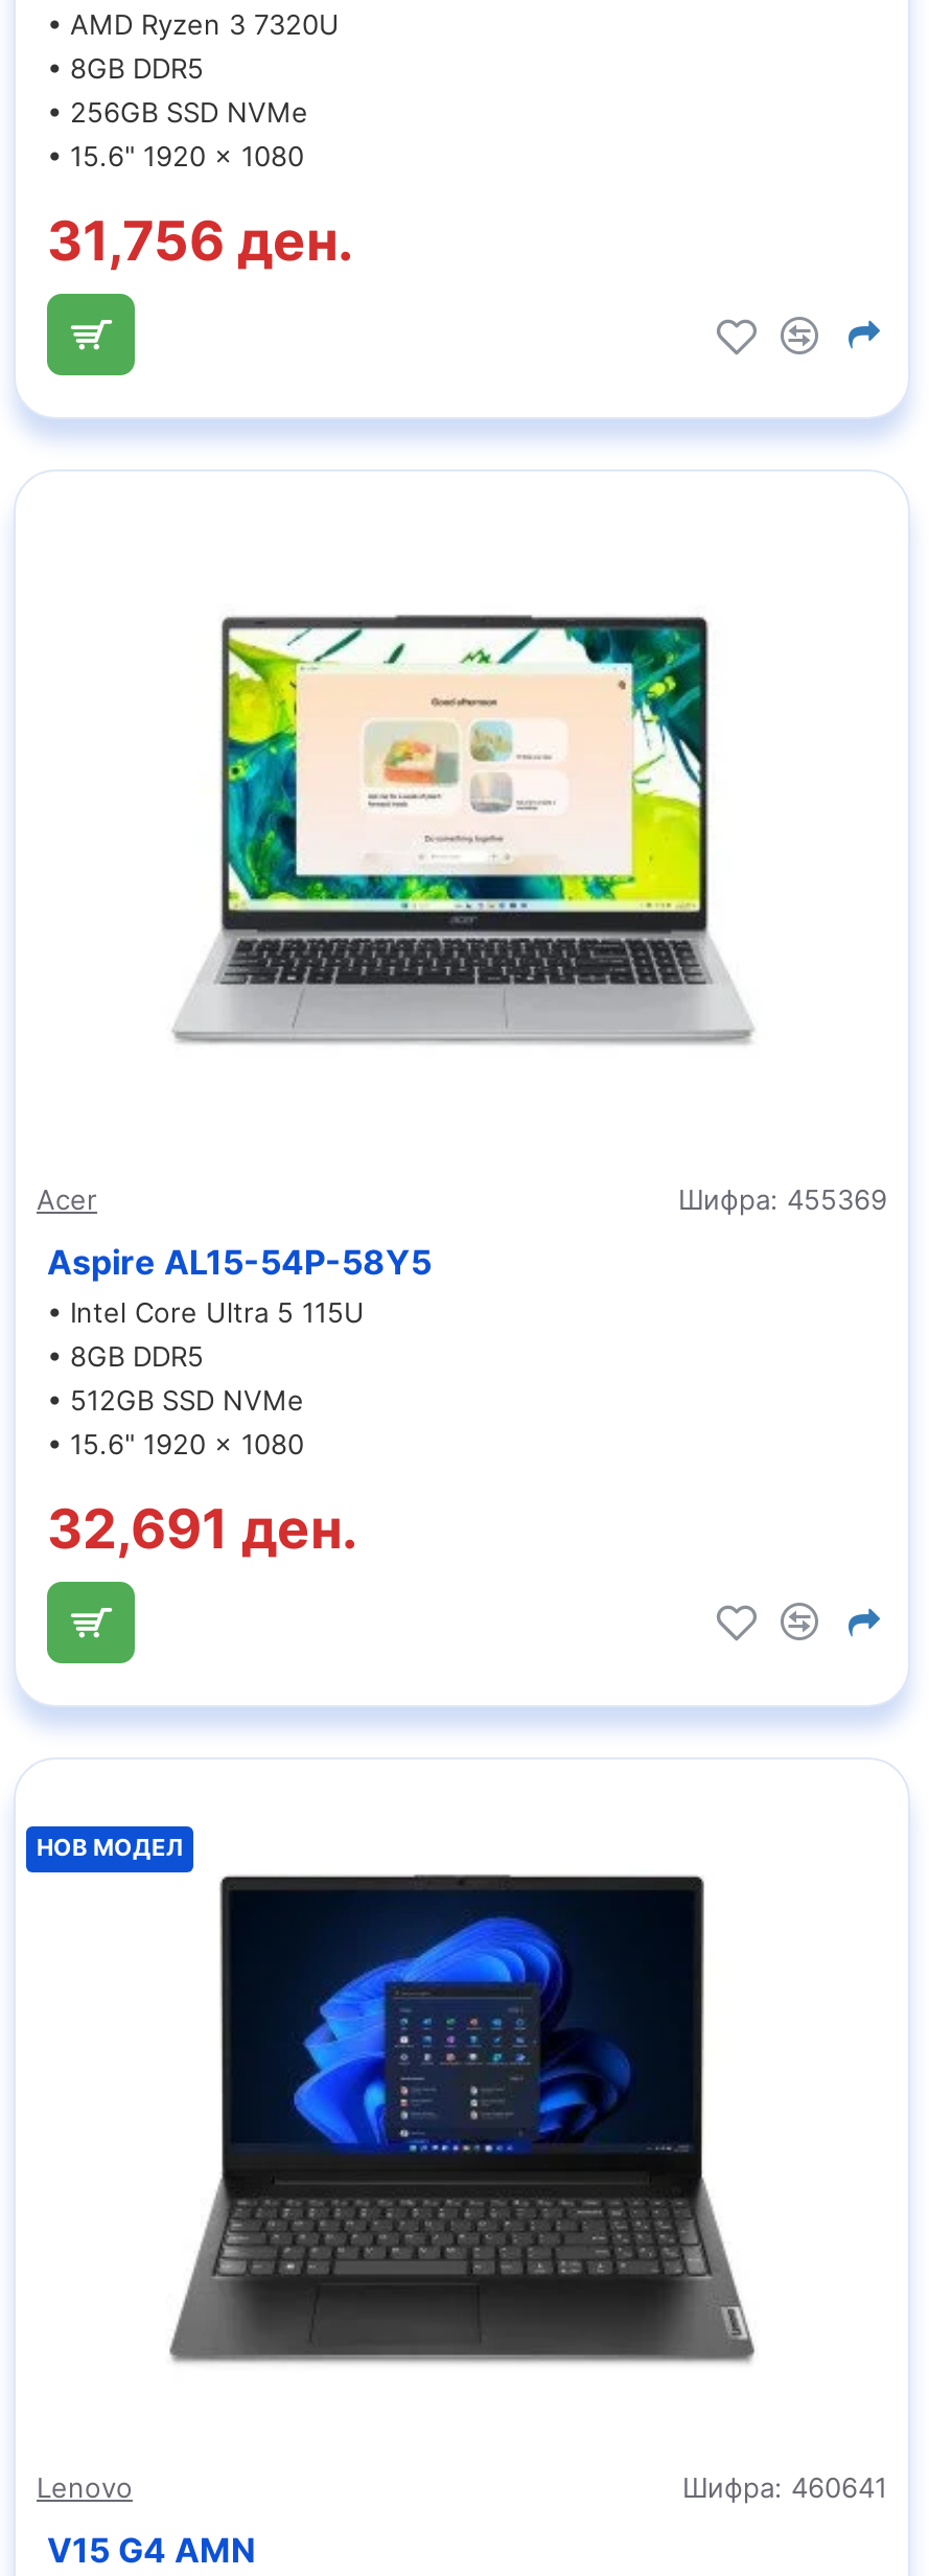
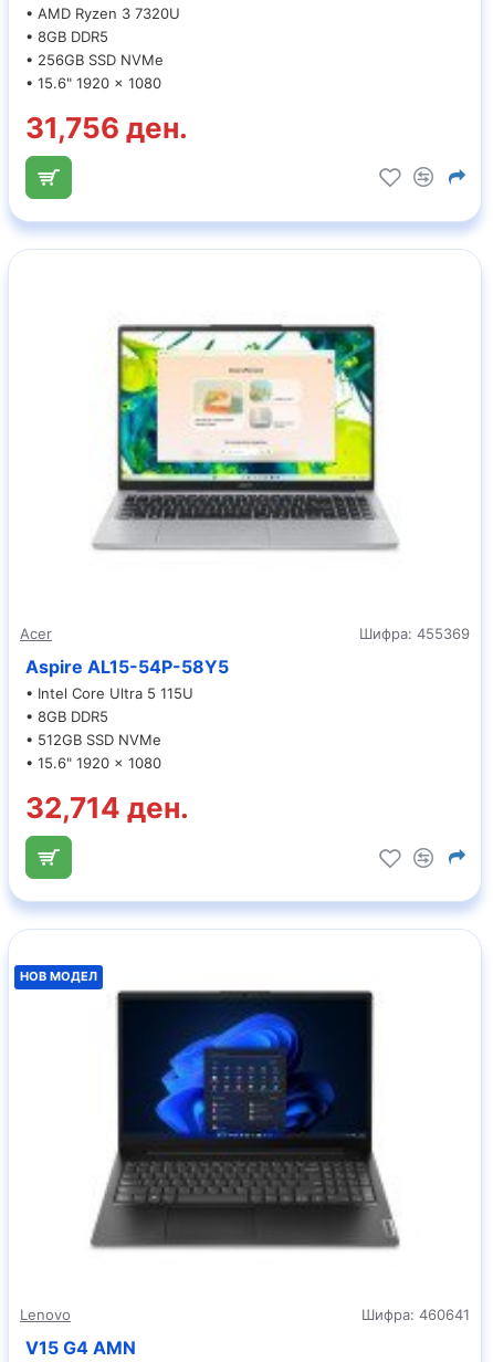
- 32,691 ден.
+ 32,714 ден.
